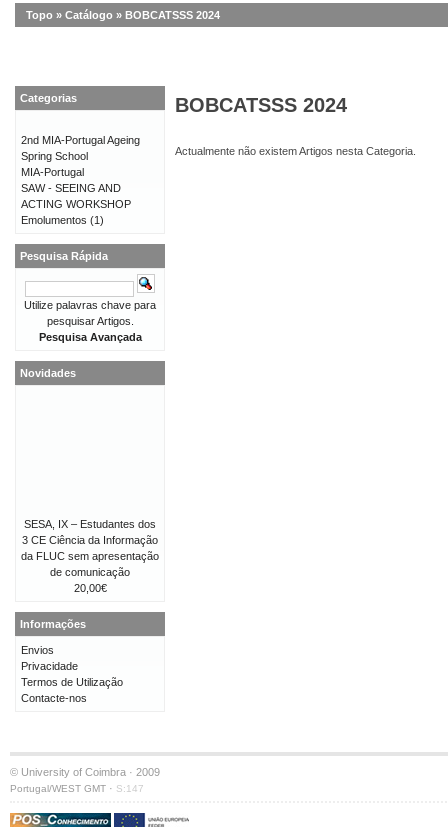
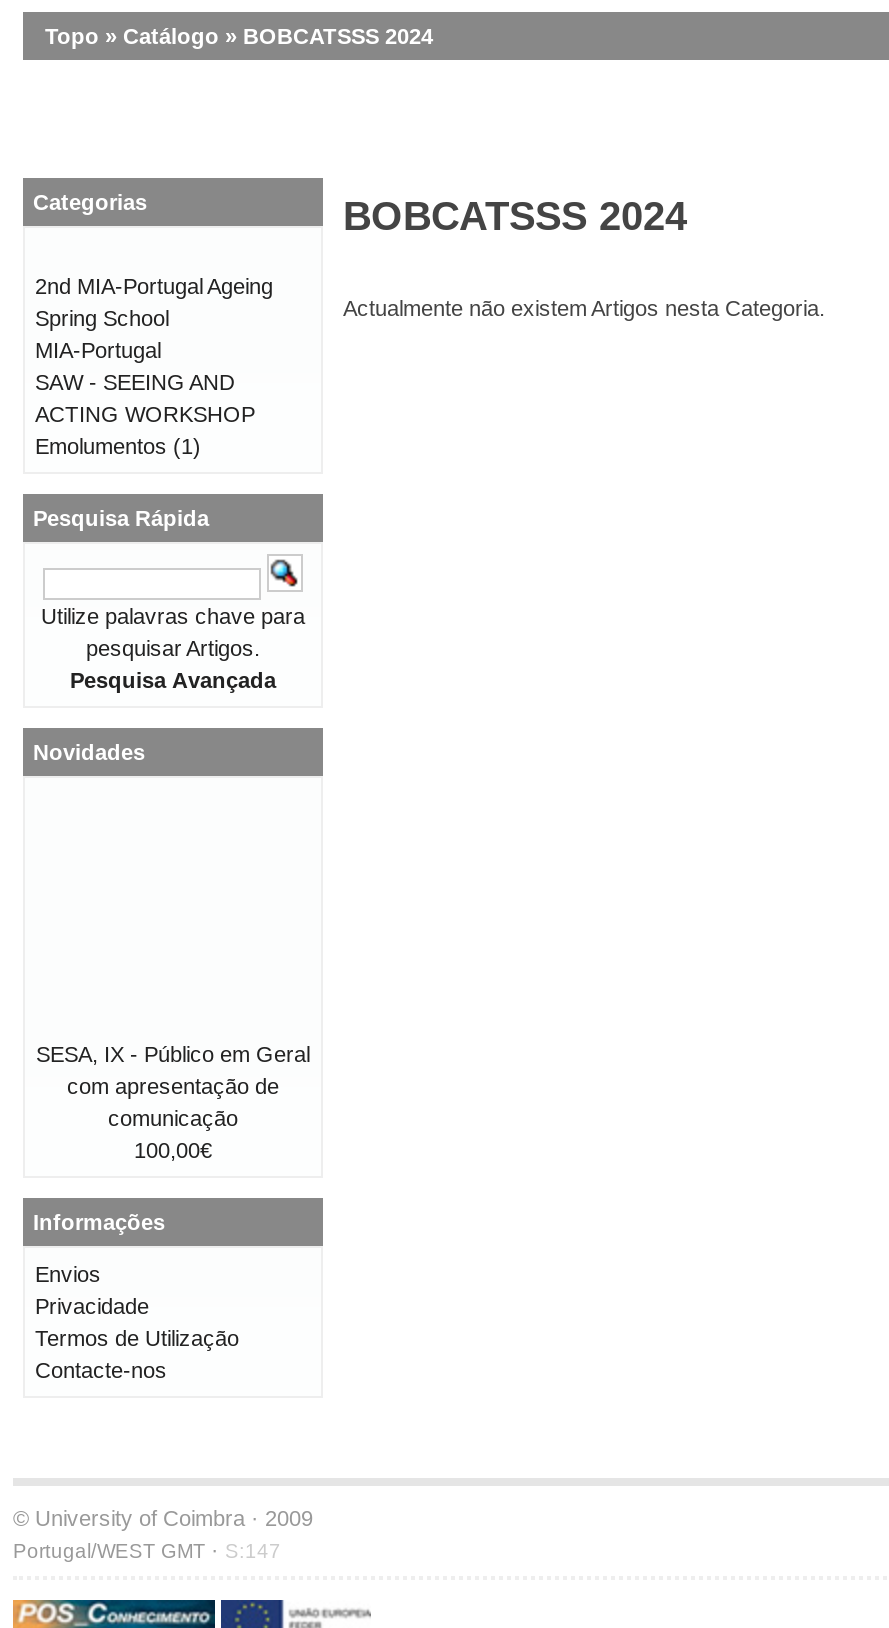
- SESA, IX – Estudantes dos
- 3 CE Ciência da Informação
- da FLUC sem apresentação
- de comunicação
- 20,00€
+ SESA, IX - Público em Geral
+ com apresentação de
+ comunicação
+ 100,00€
